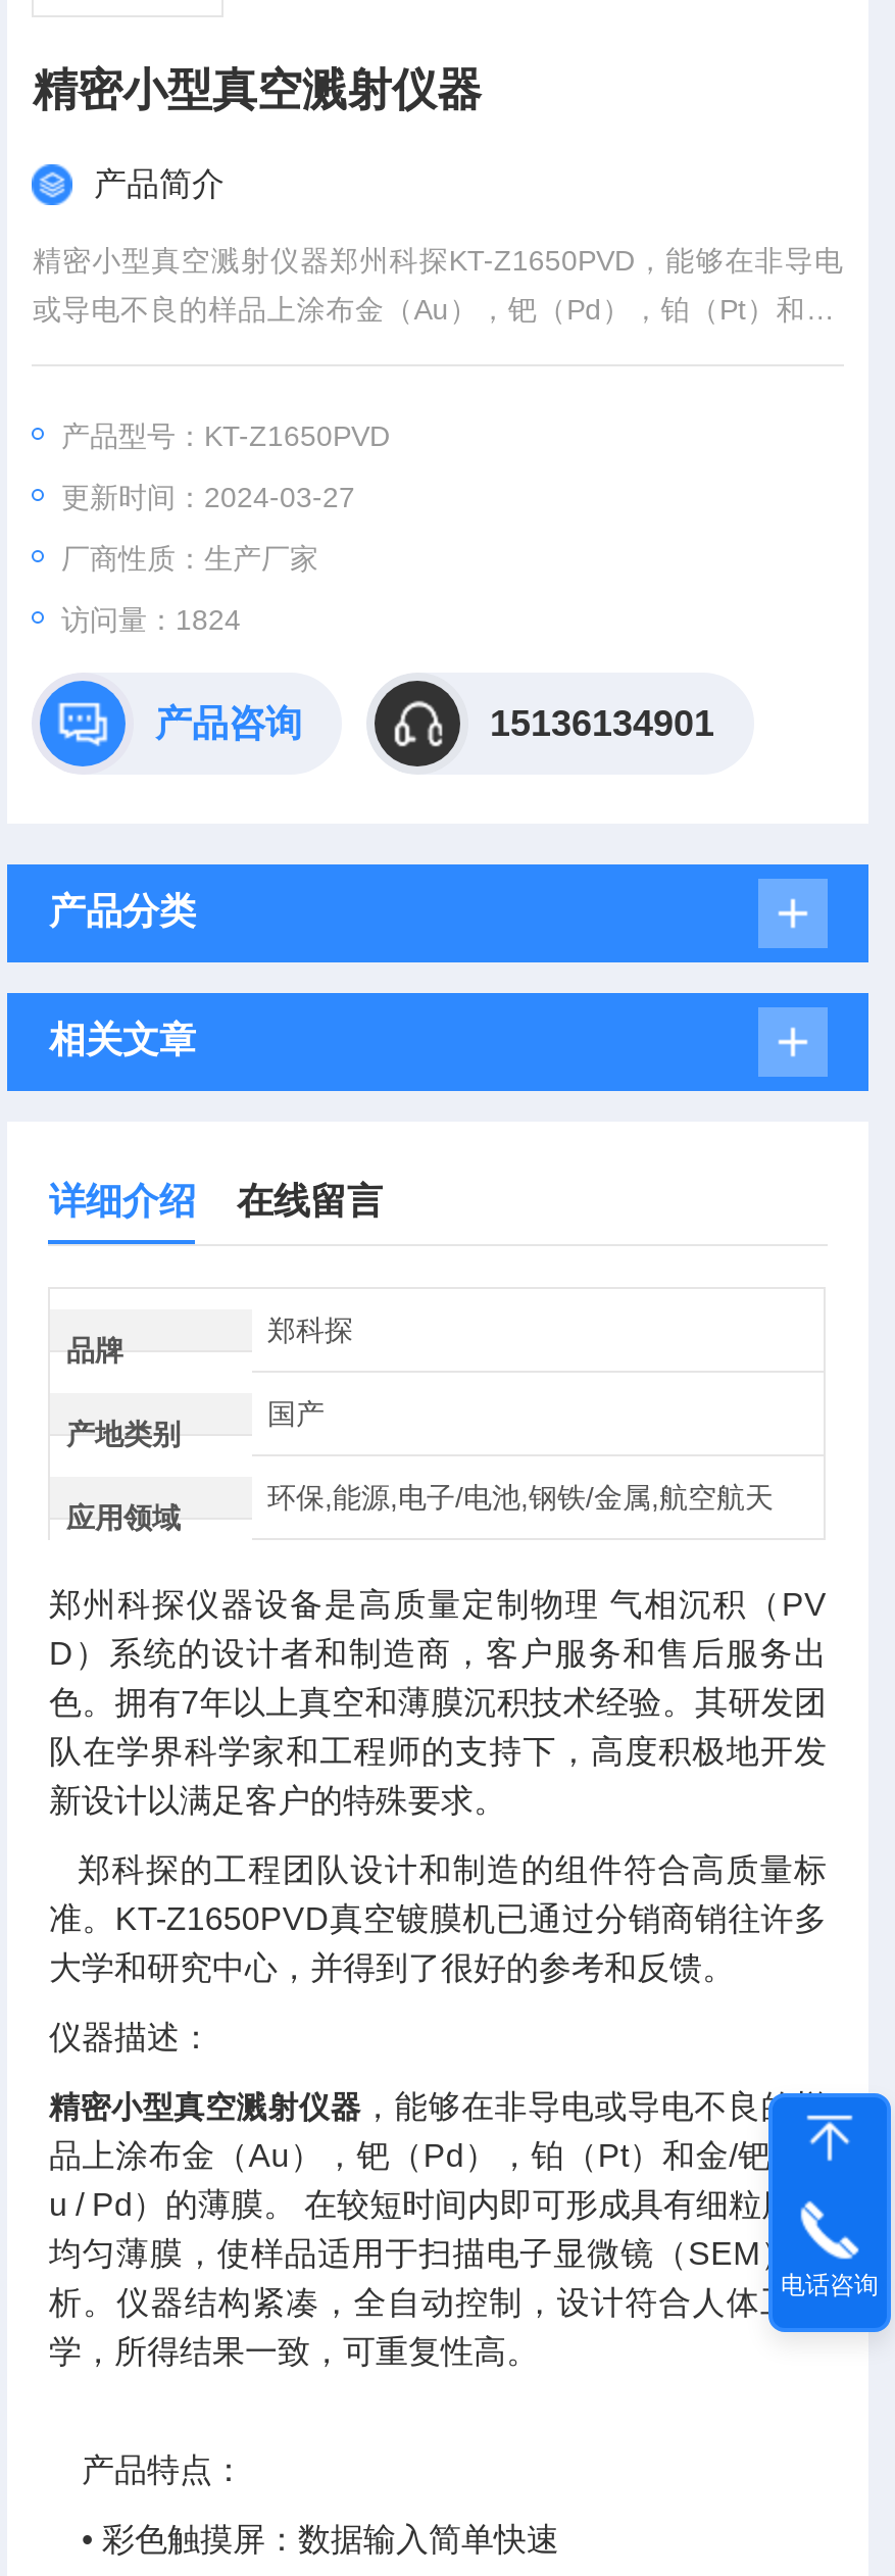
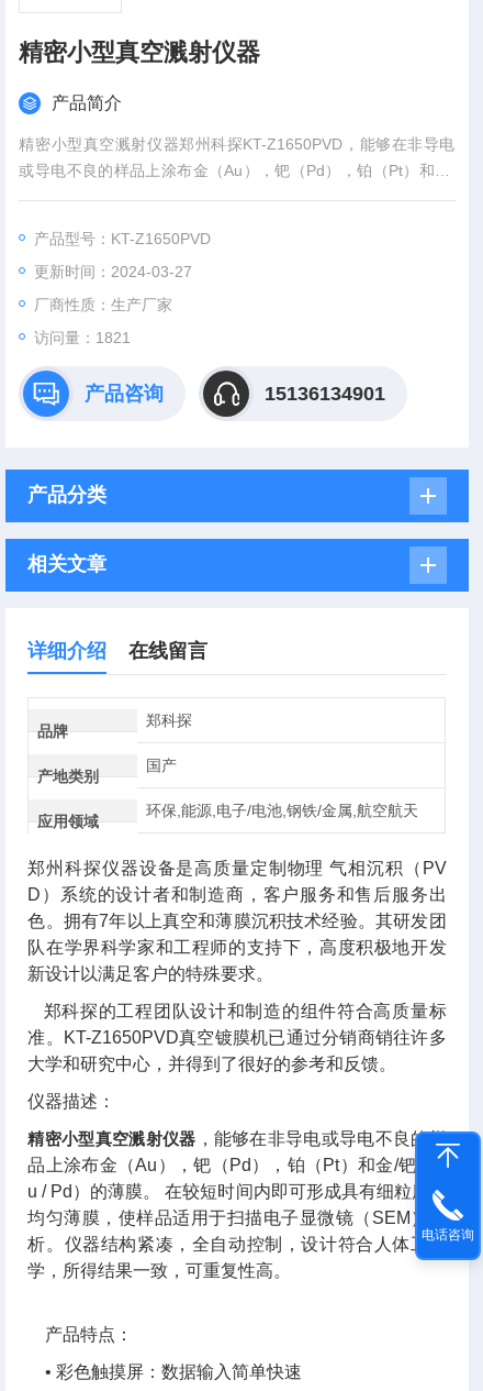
- 访问量：1824
+ 访问量：1821
